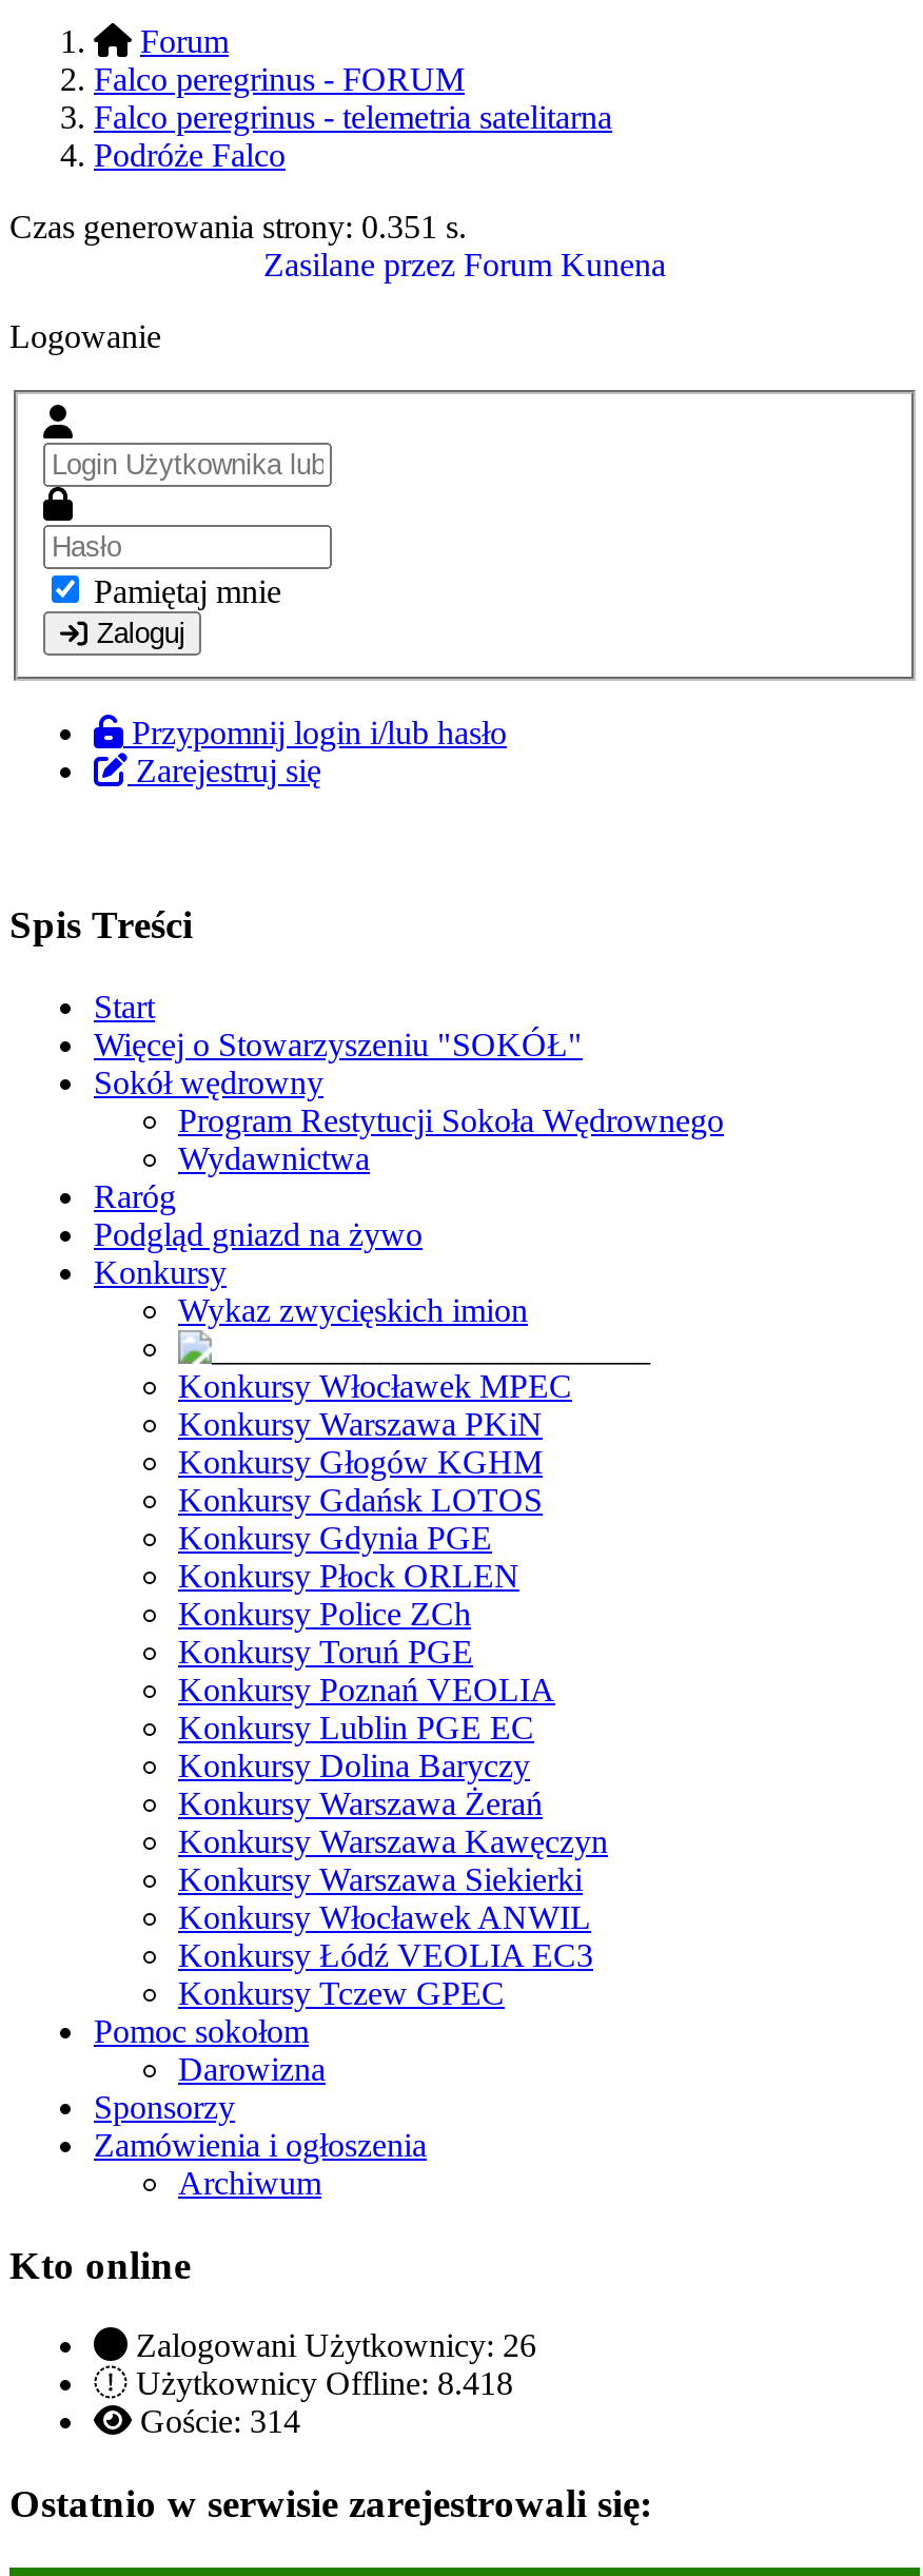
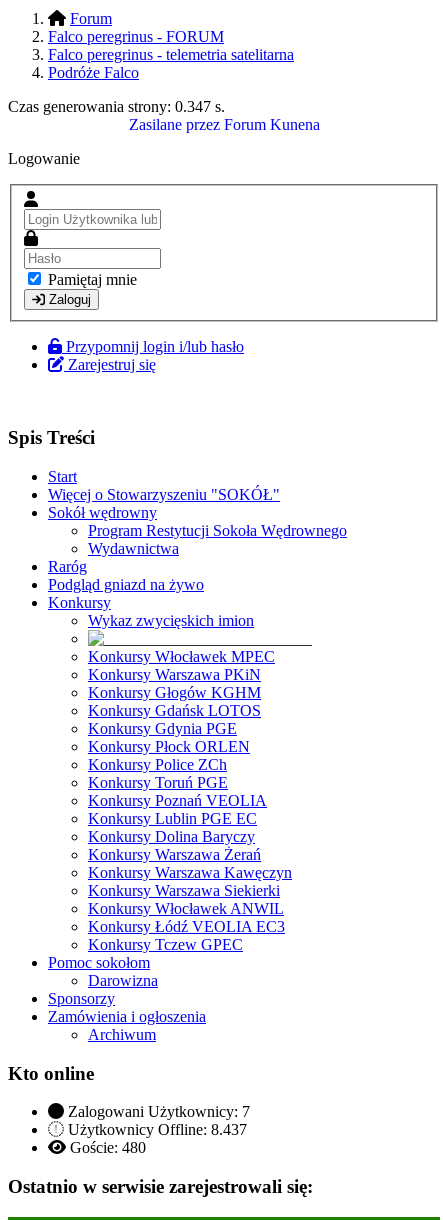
- Czas generowania strony: 0.351 s.
+ Czas generowania strony: 0.347 s.

- Zalogowani Użytkownicy: 26
+ Zalogowani Użytkownicy: 7

- Użytkownicy Offline: 8.418
+ Użytkownicy Offline: 8.437

- Goście: 314
+ Goście: 480
